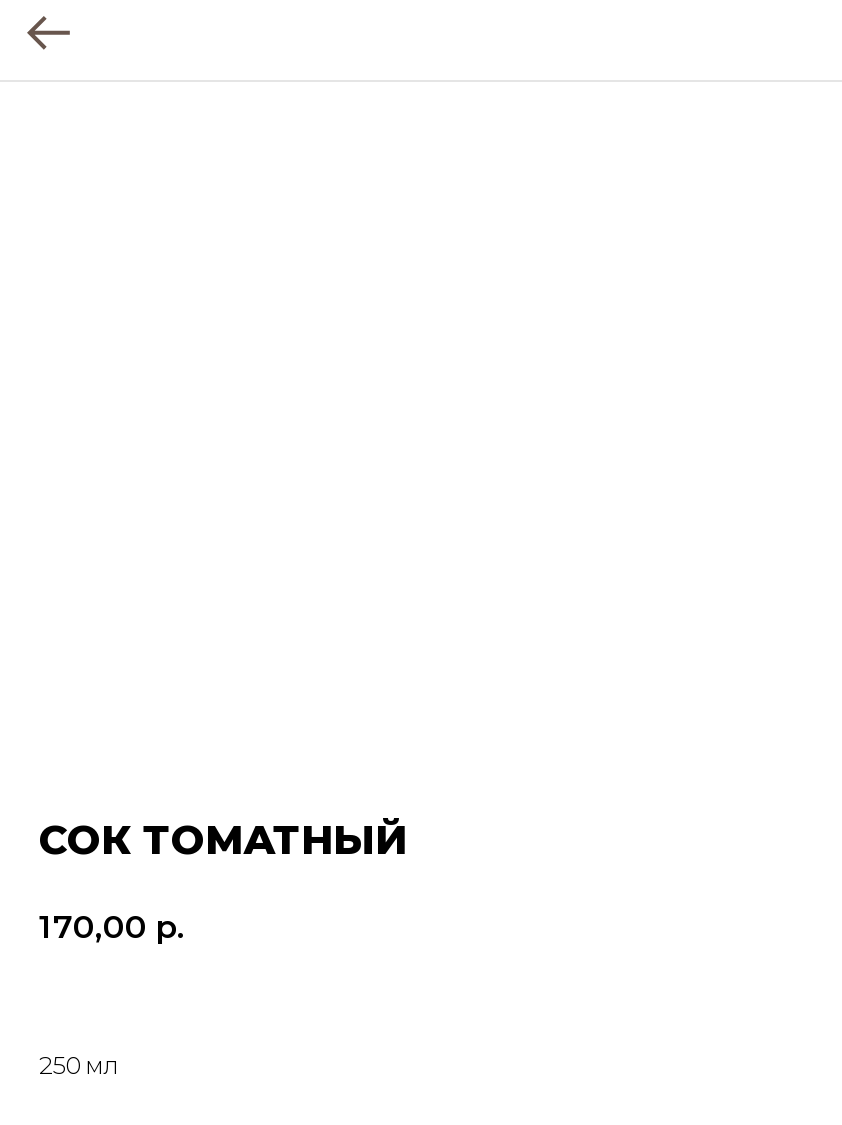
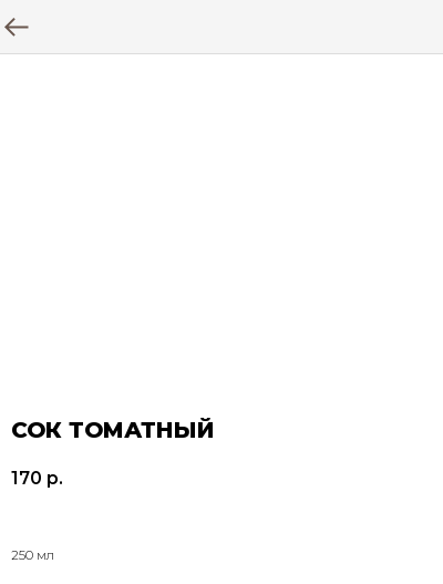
- 170,00 р.
+ 170 р.
